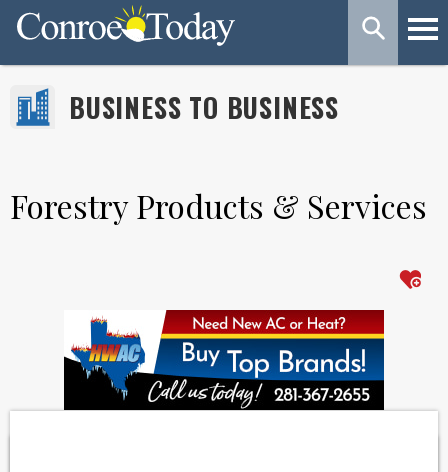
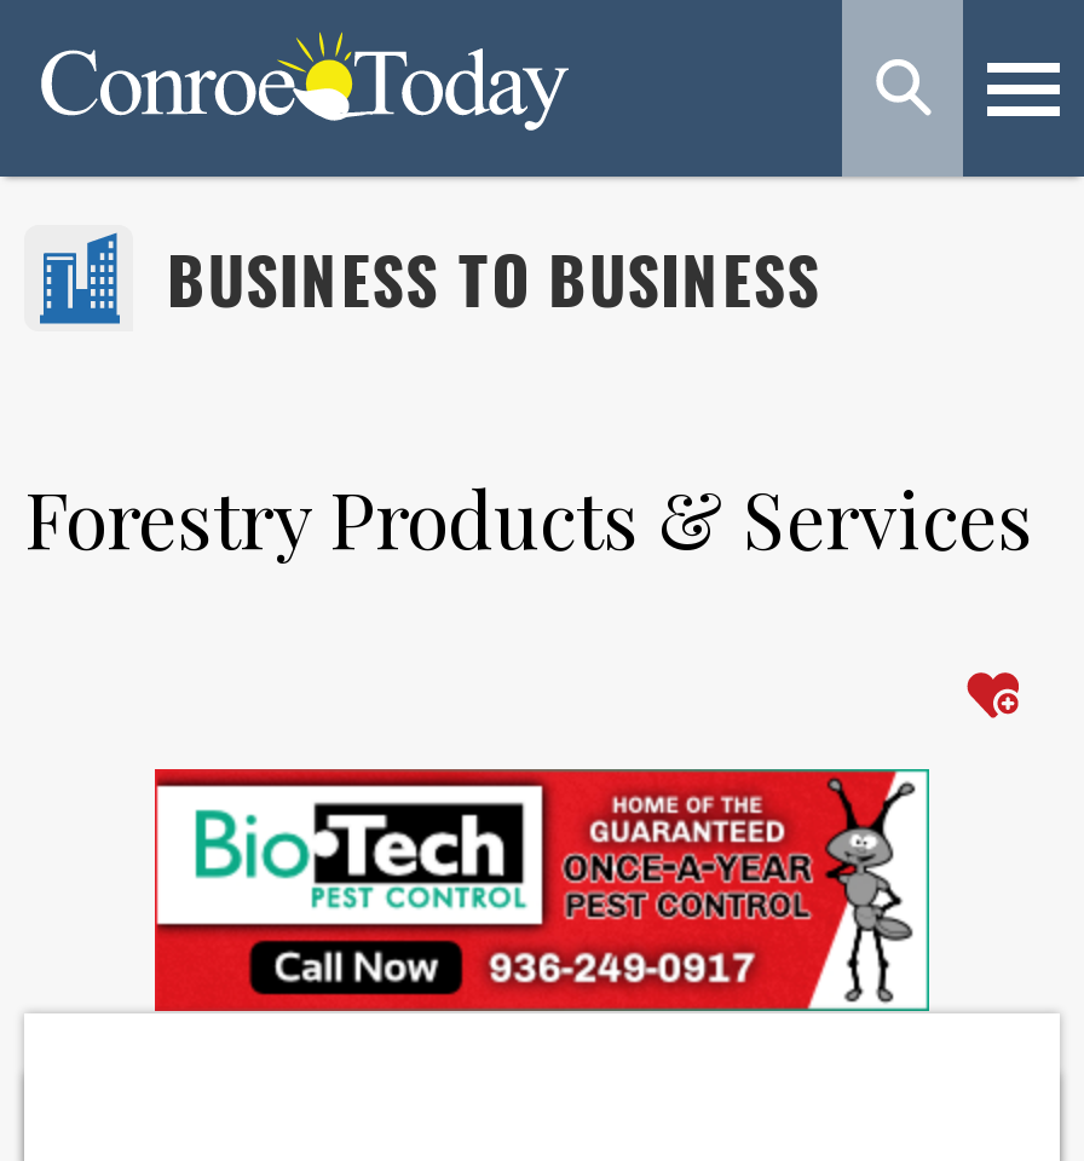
- [image]
+ [image]
